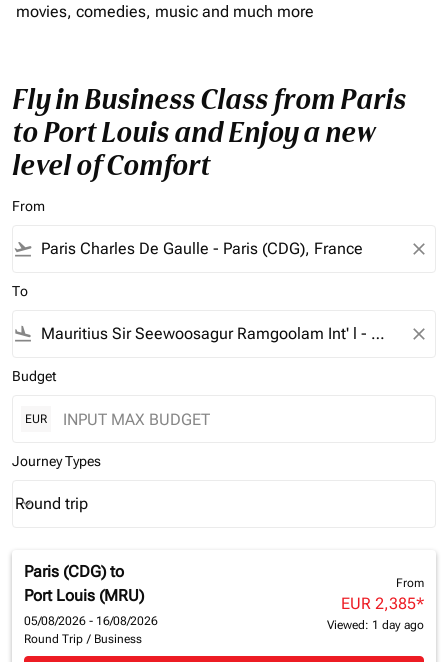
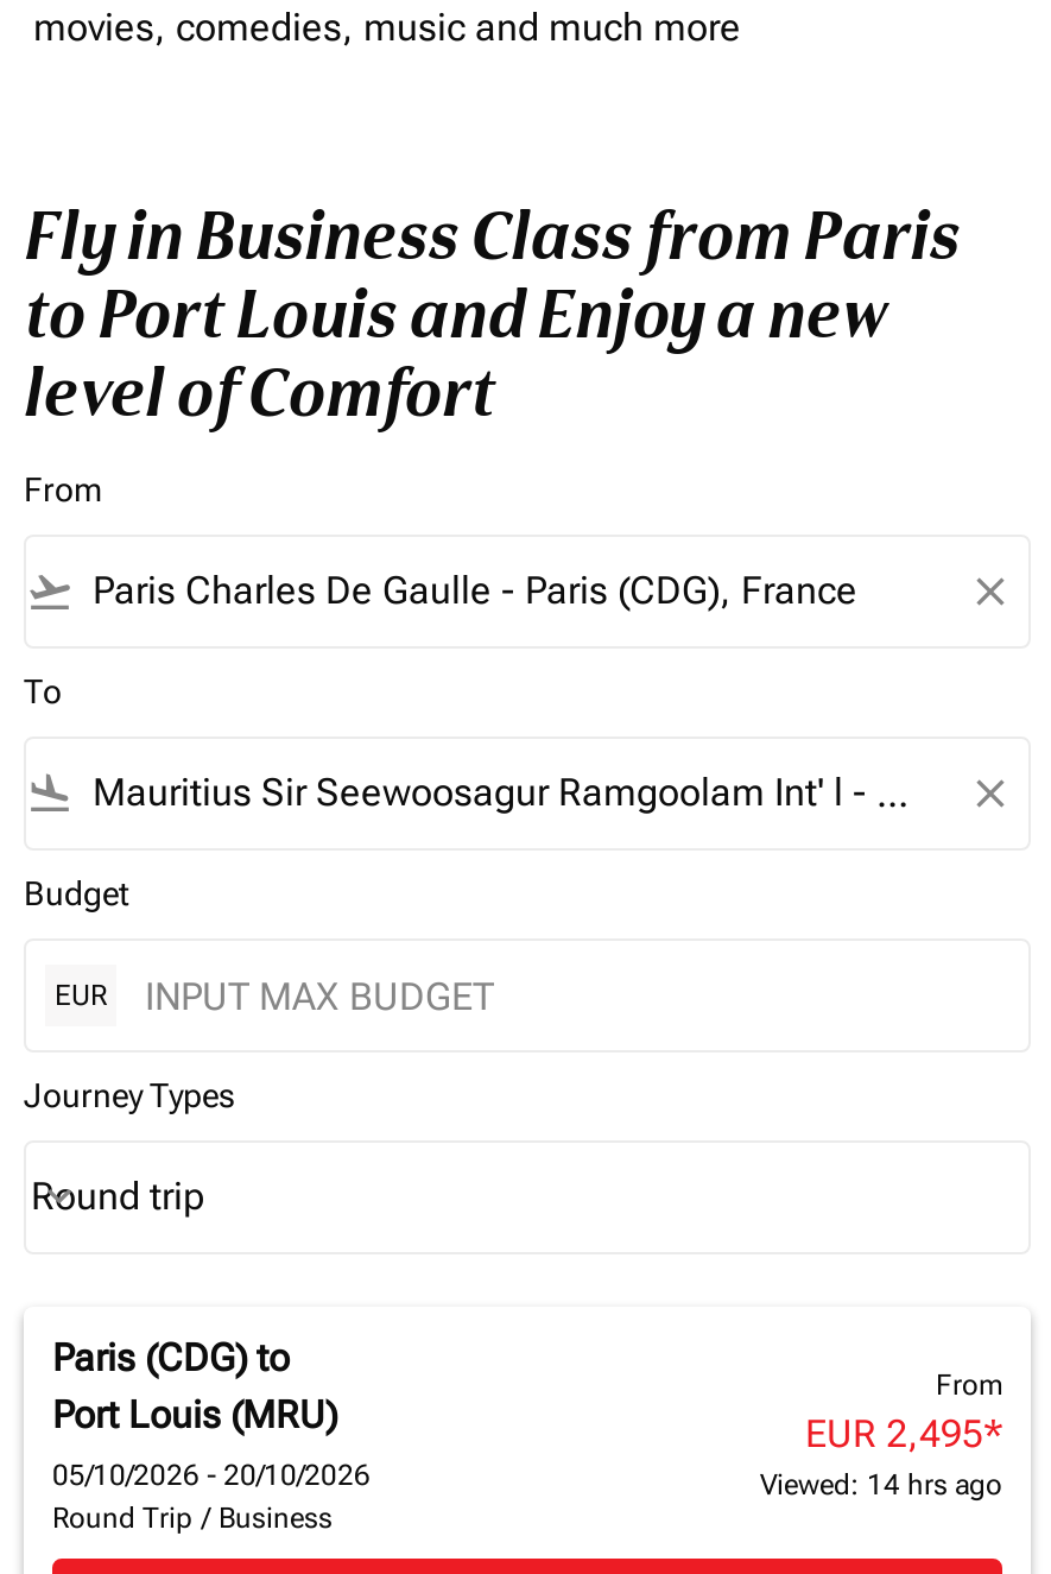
- EUR 2,385*
+ EUR 2,495*

- 05/08/2026 - 16/08/2026
+ 05/10/2026 - 20/10/2026

- Viewed: 1 day ago
+ Viewed: 14 hrs ago
